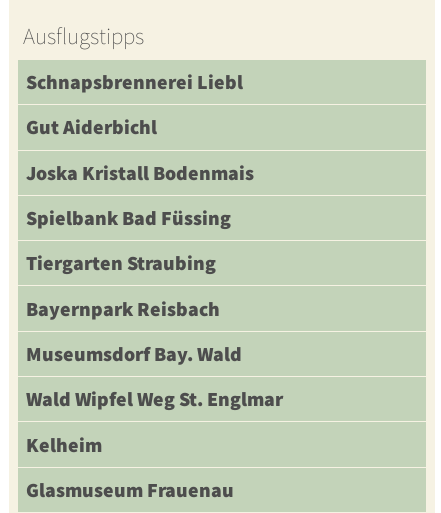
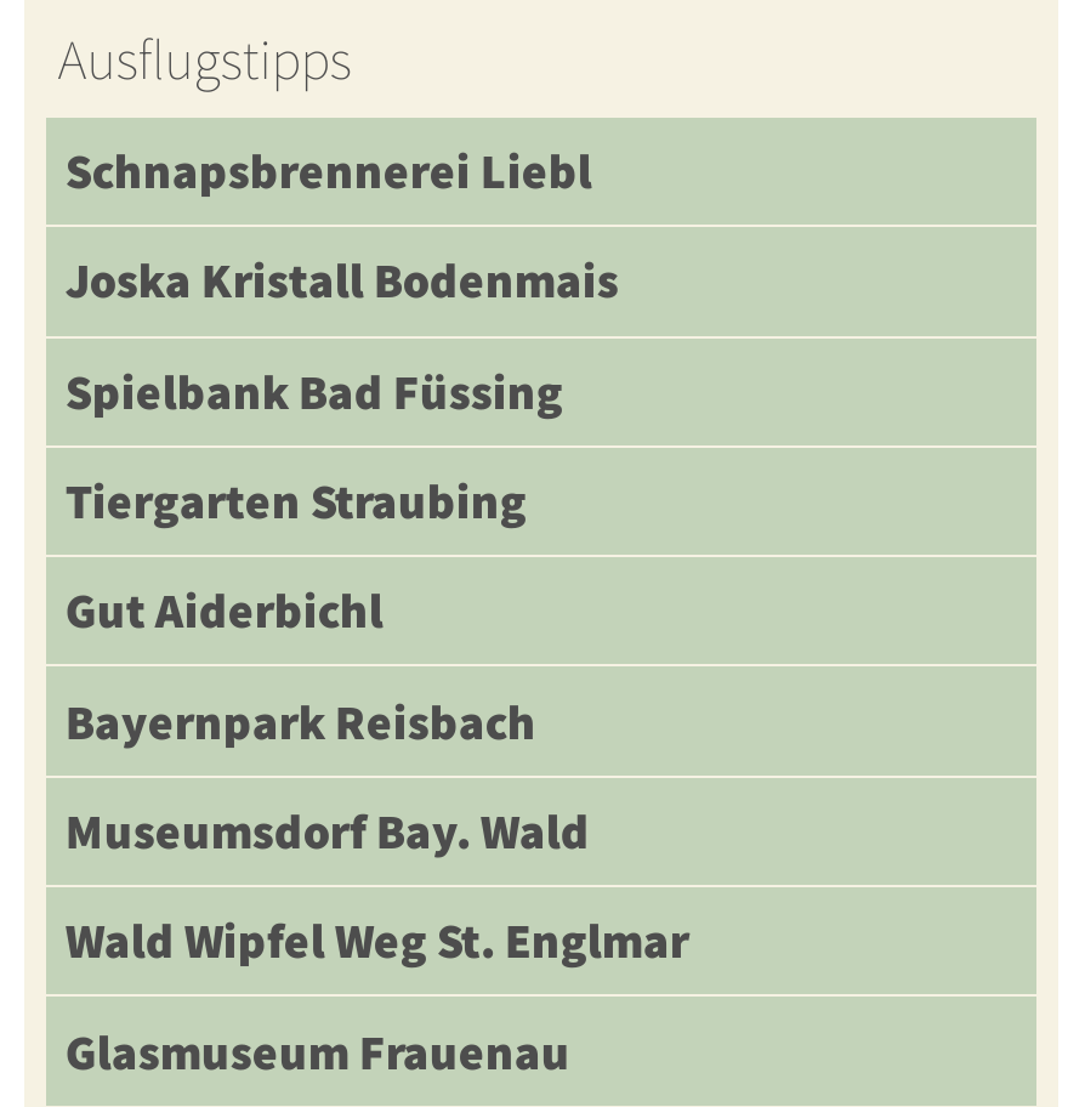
moved down: Gut Aiderbichl

- Kelheim
